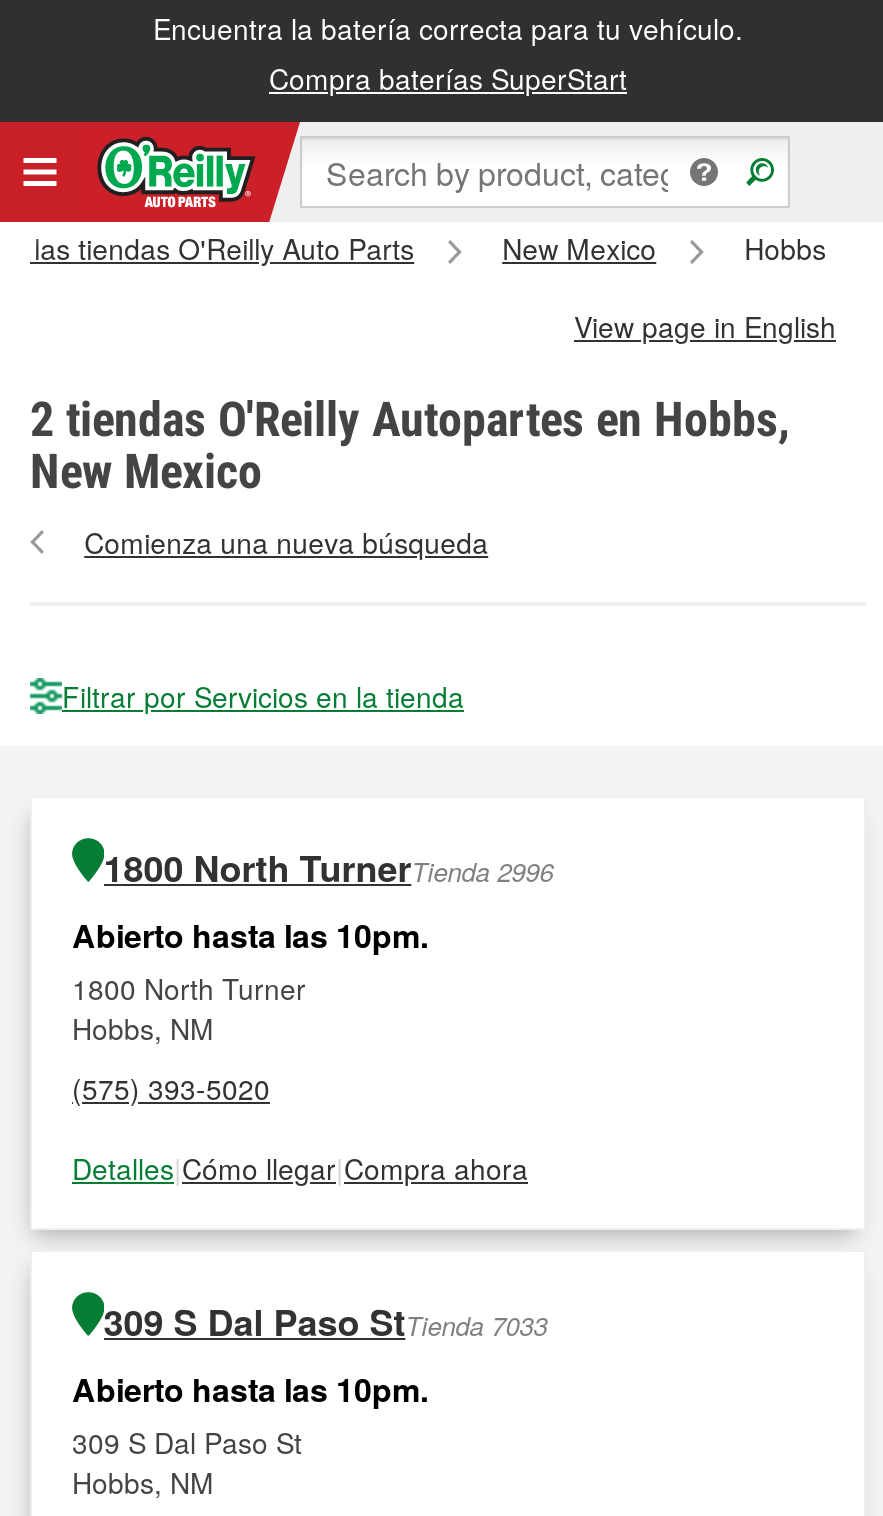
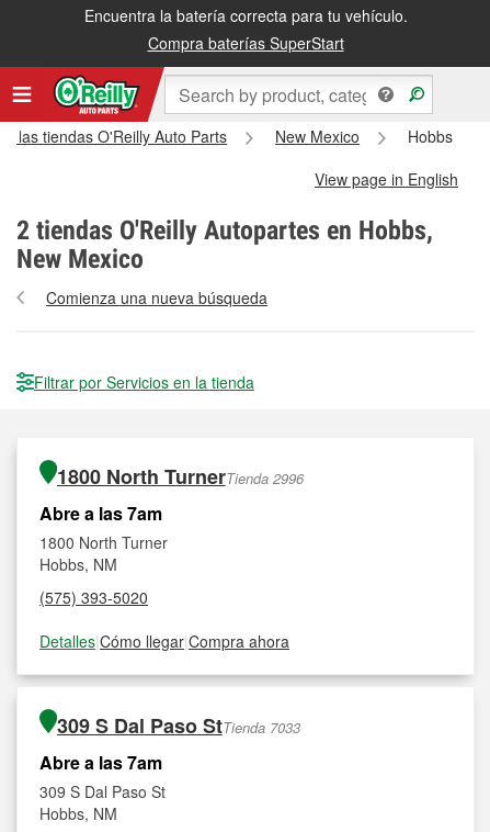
- Abierto hasta las 10pm.
+ Abre a las 7am

- Abierto hasta las 10pm.
+ Abre a las 7am
